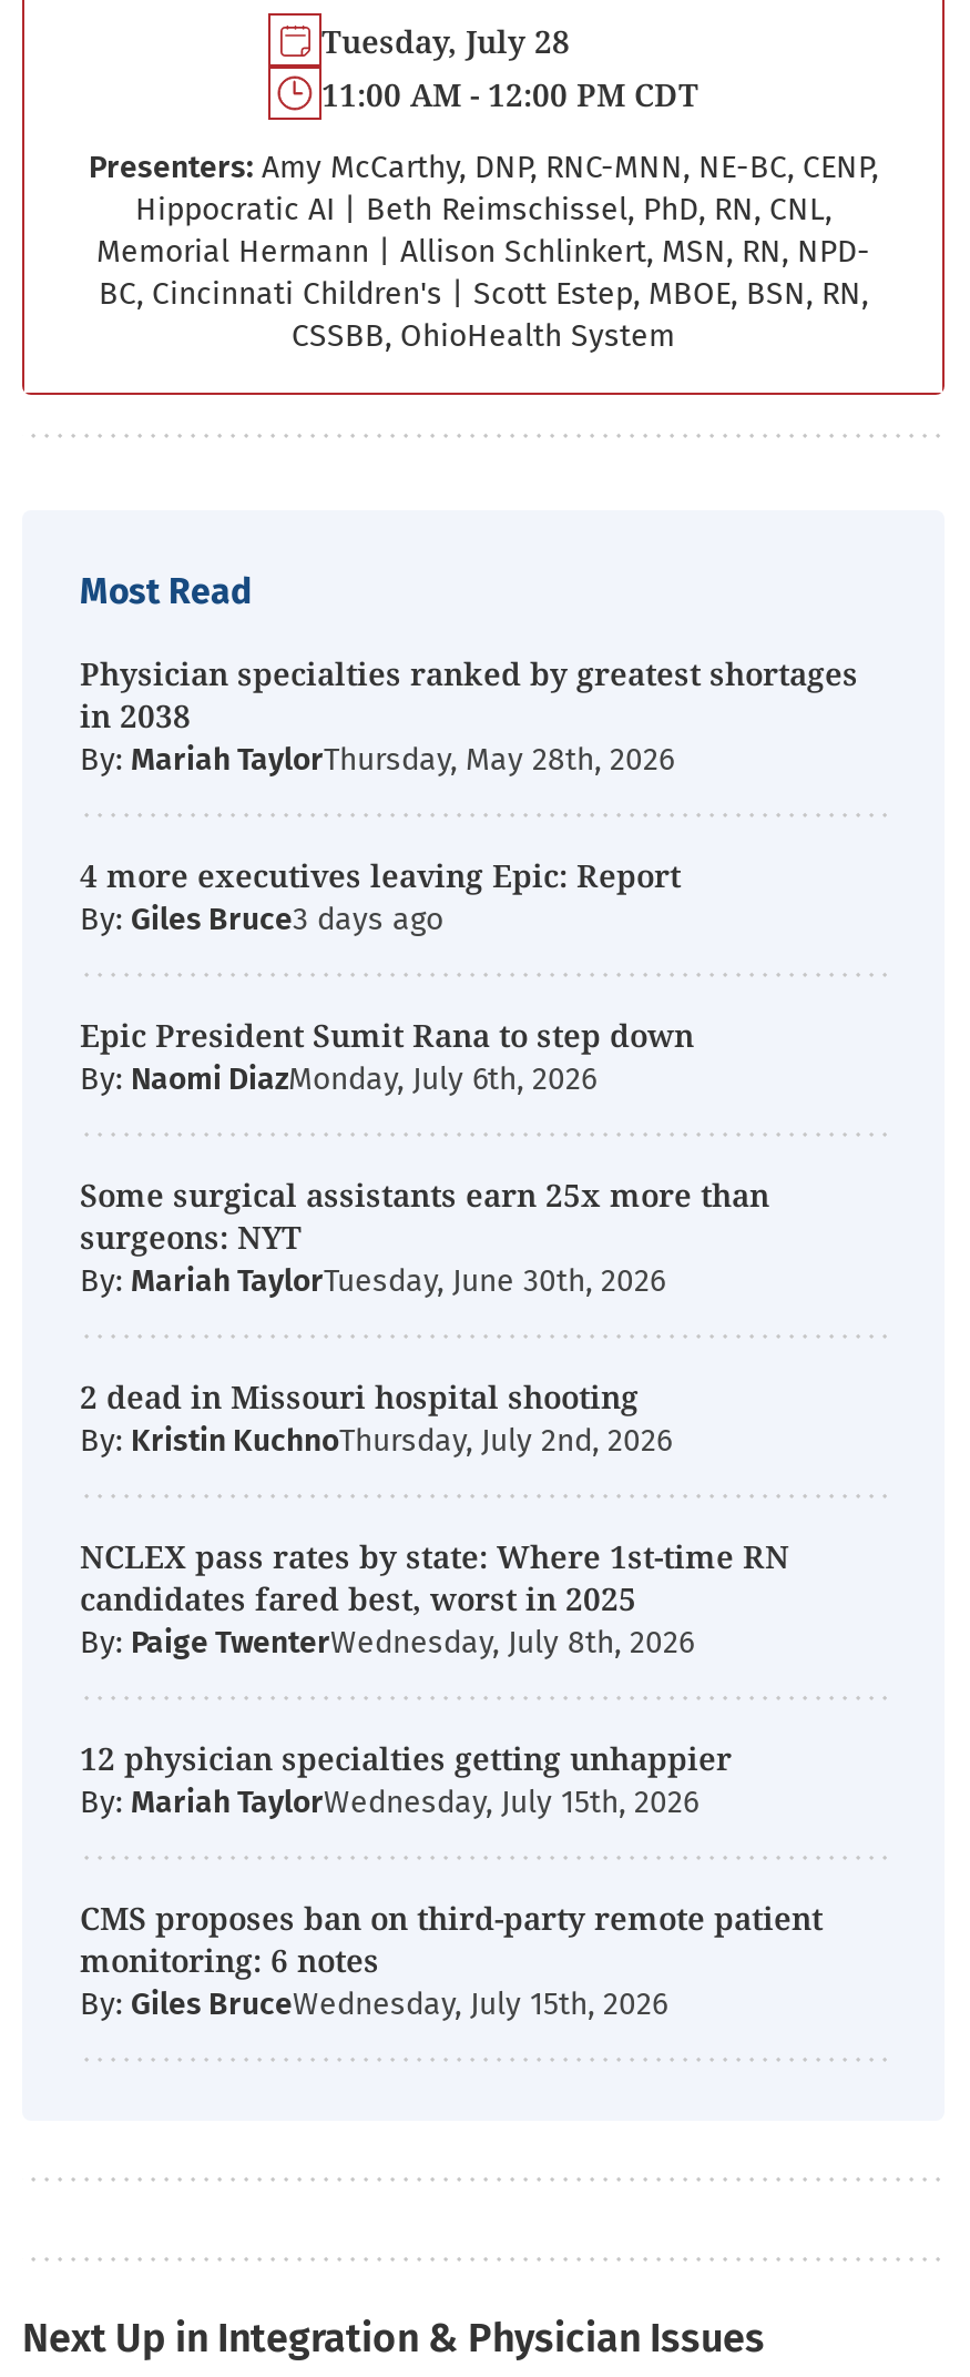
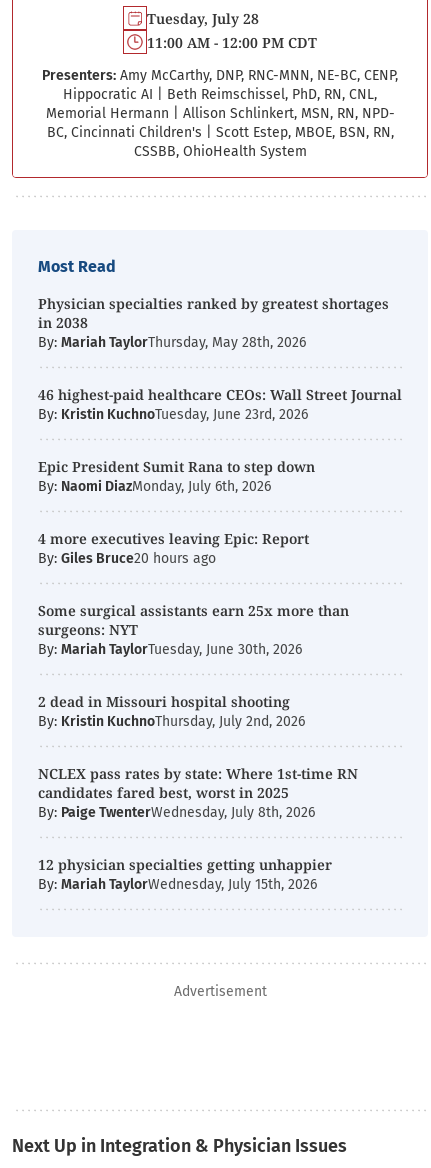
moved down: 4 more executives leaving Epic: Report

- By: Giles Bruce
+ 46 highest-paid healthcare CEOs: Wall Street Journal
+ By: Kristin KuchnoTuesday, June 23rd, 2026

+ By: Giles Bruce20 hours ago

- CMS proposes ban on third-party remote patient
- monitoring: 6 notes
- By: Giles BruceWednesday, July 15th, 2026
+ Advertisement
